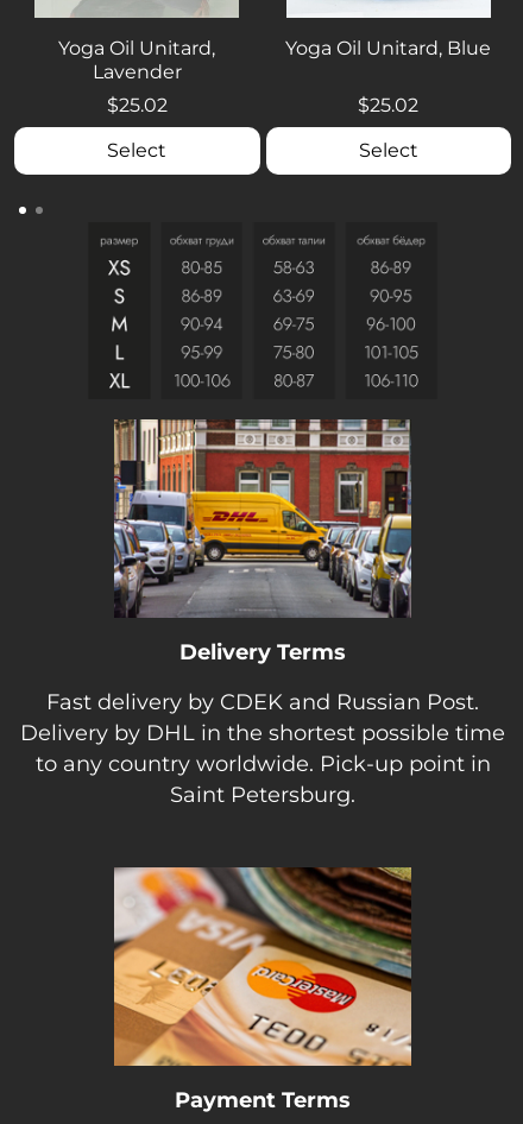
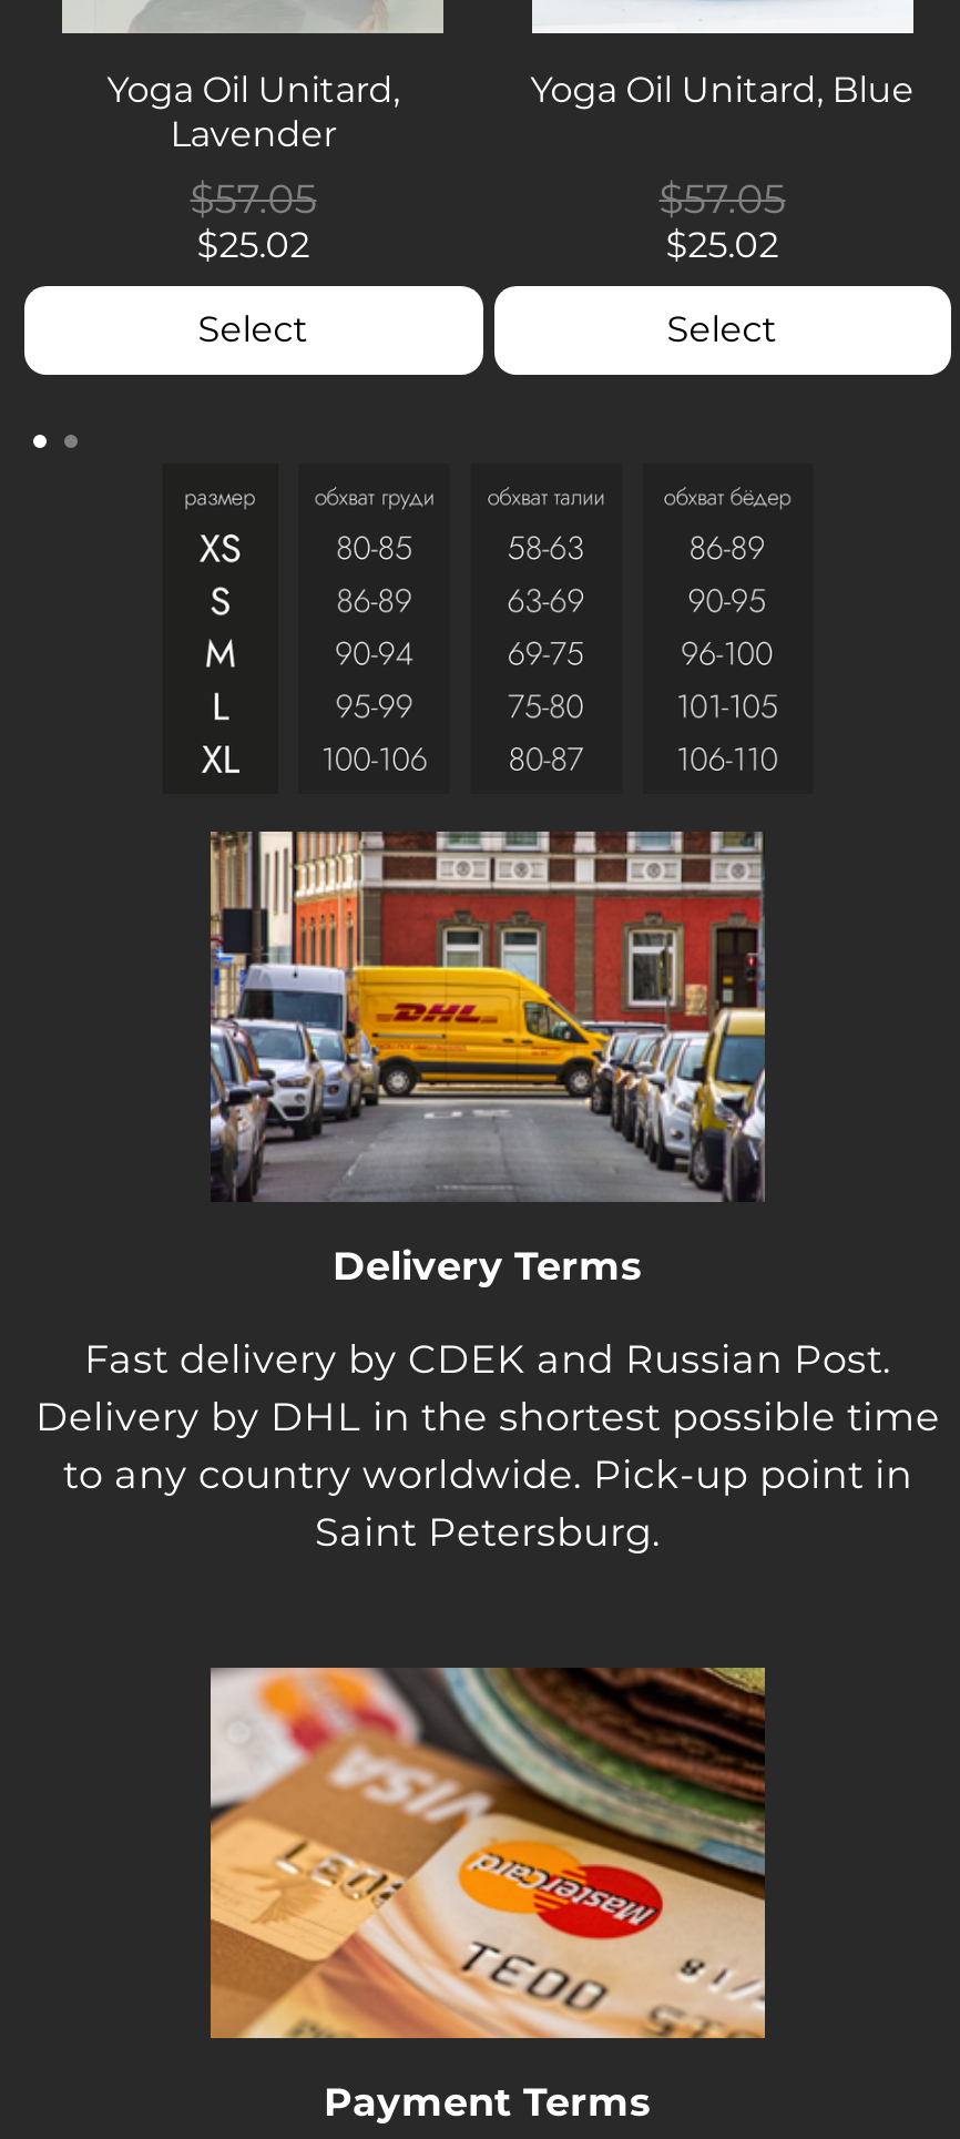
+ $57.05

+ $57.05
